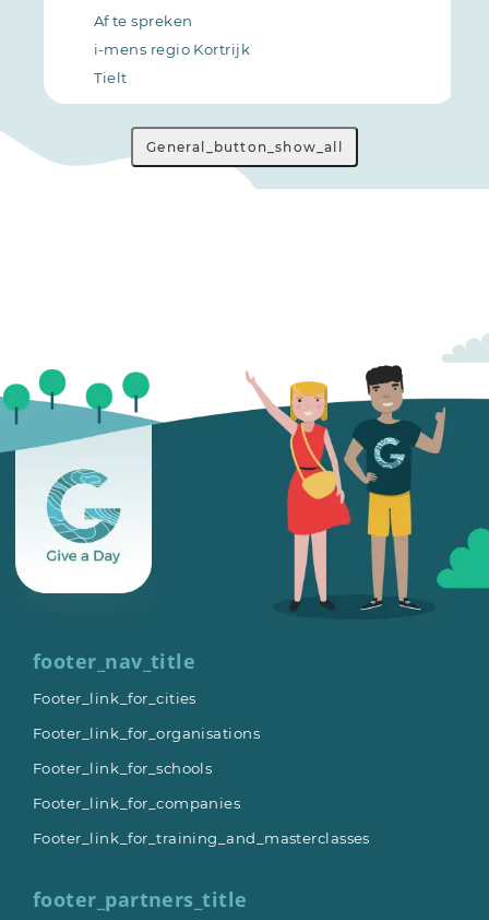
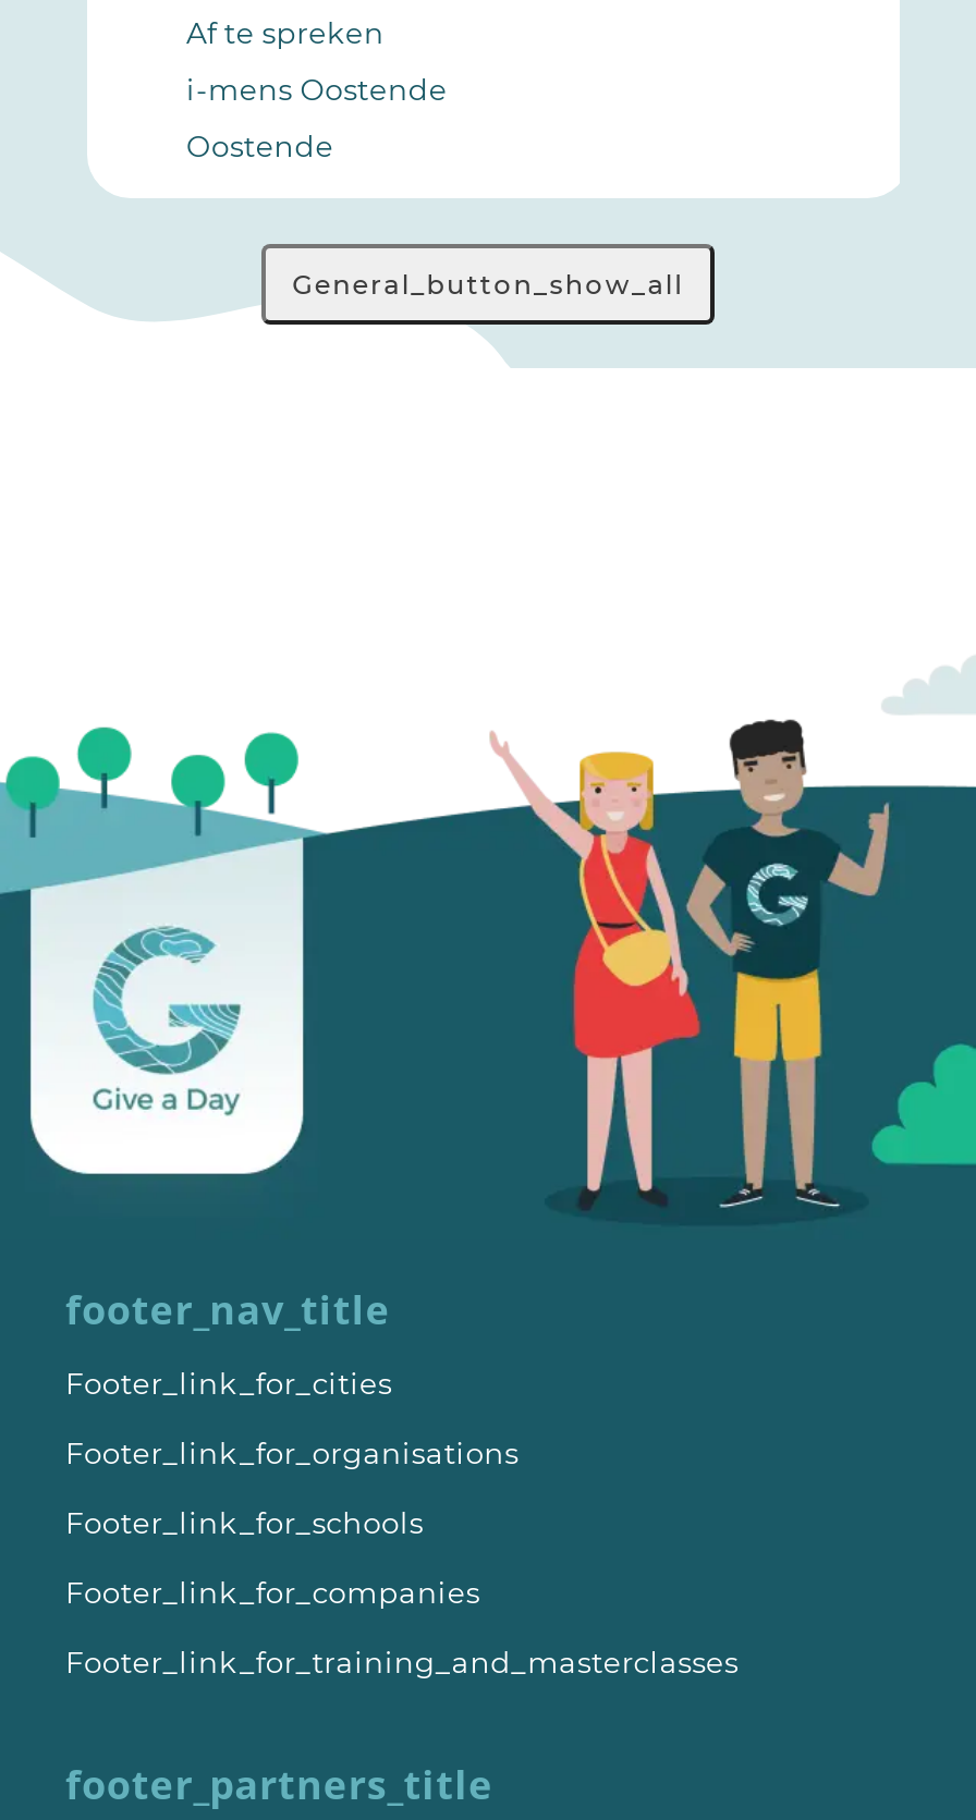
- i-mens regio Kortrijk
- Tielt
+ i-mens Oostende
+ Oostende
